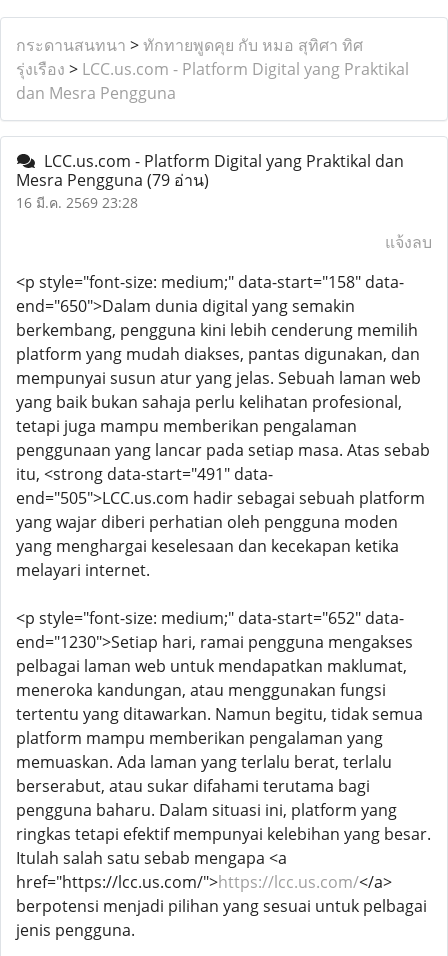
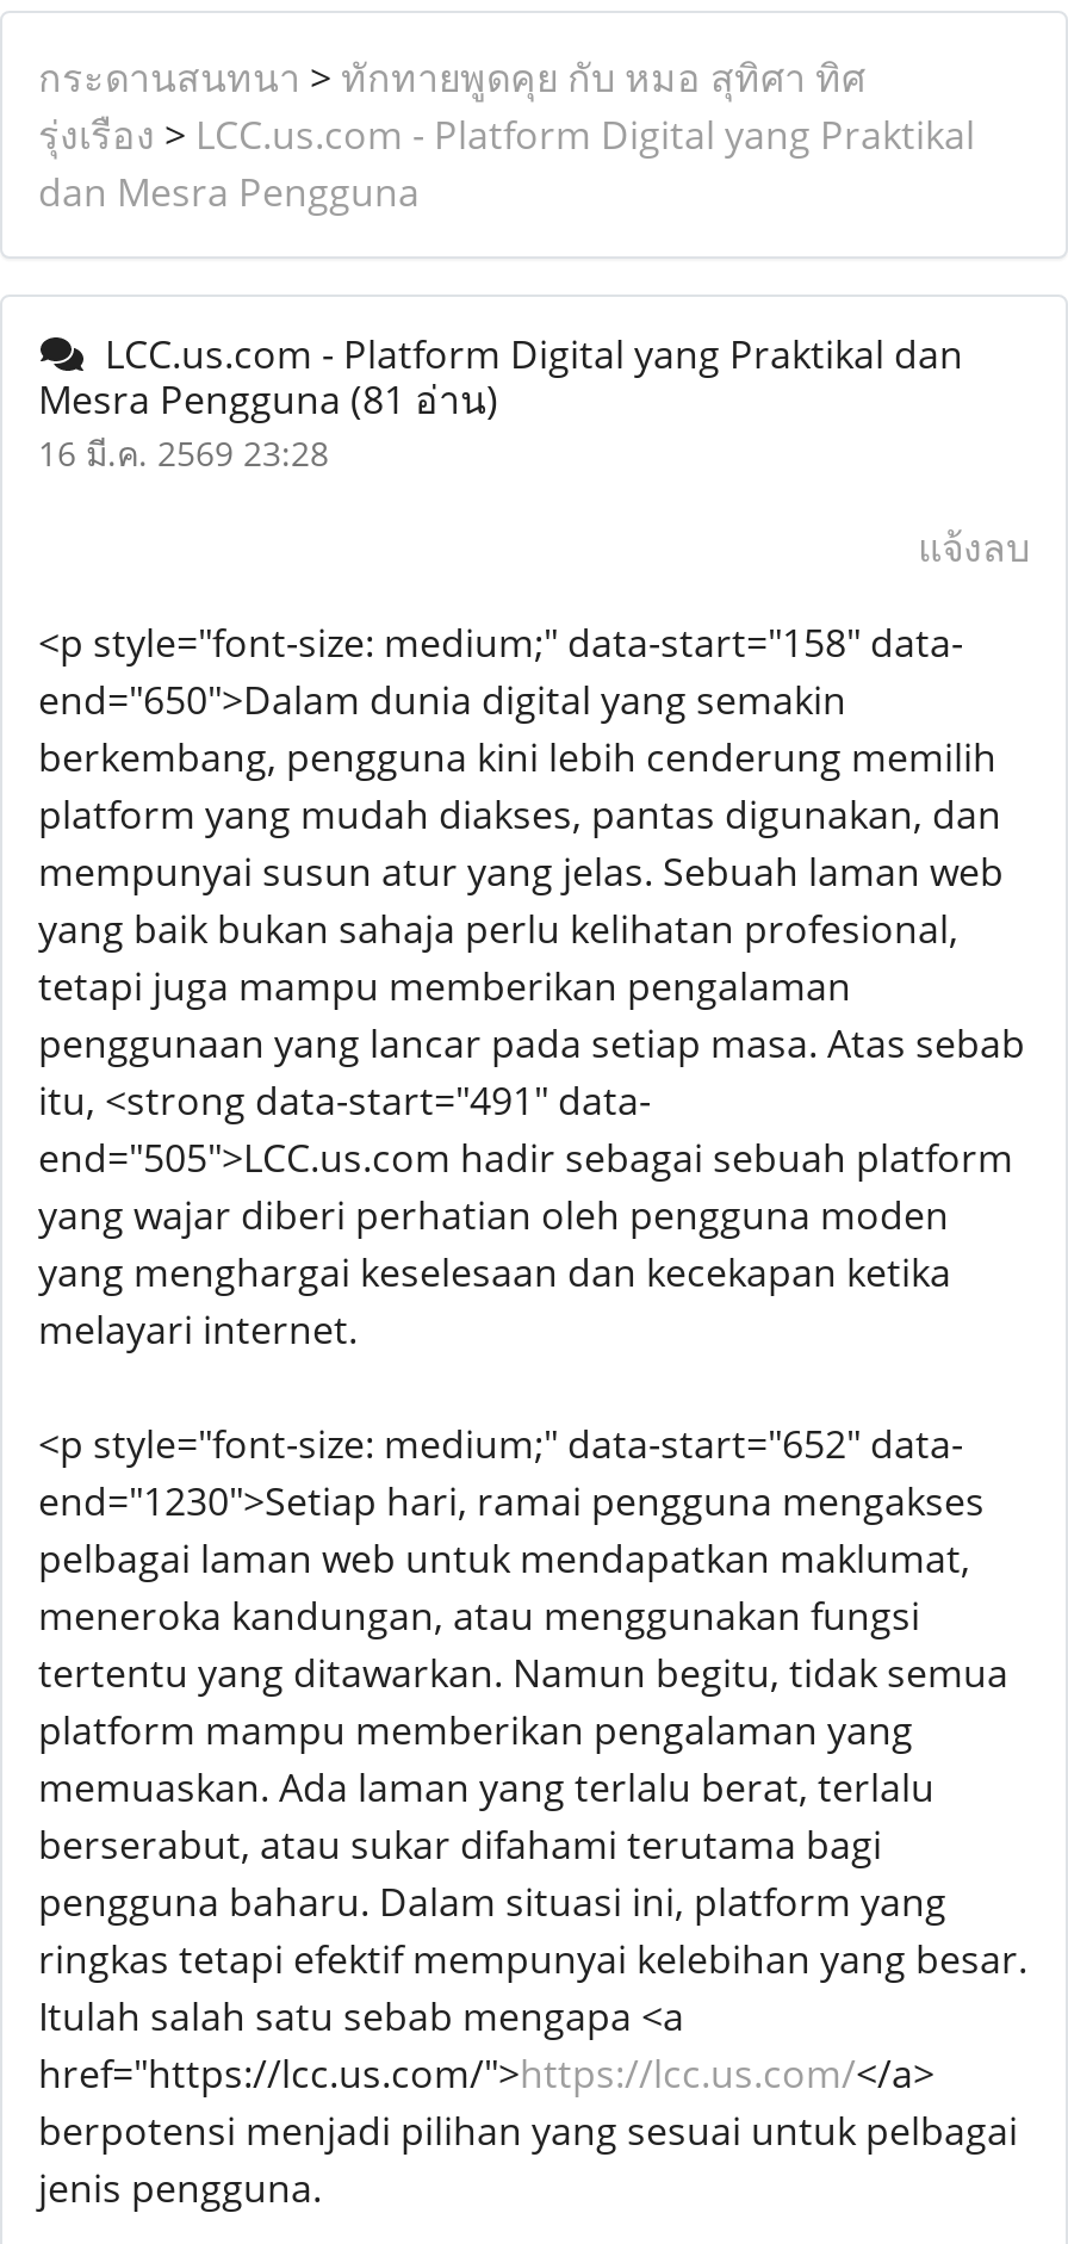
- Mesra Pengguna (79 อ่าน)
+ Mesra Pengguna (81 อ่าน)
